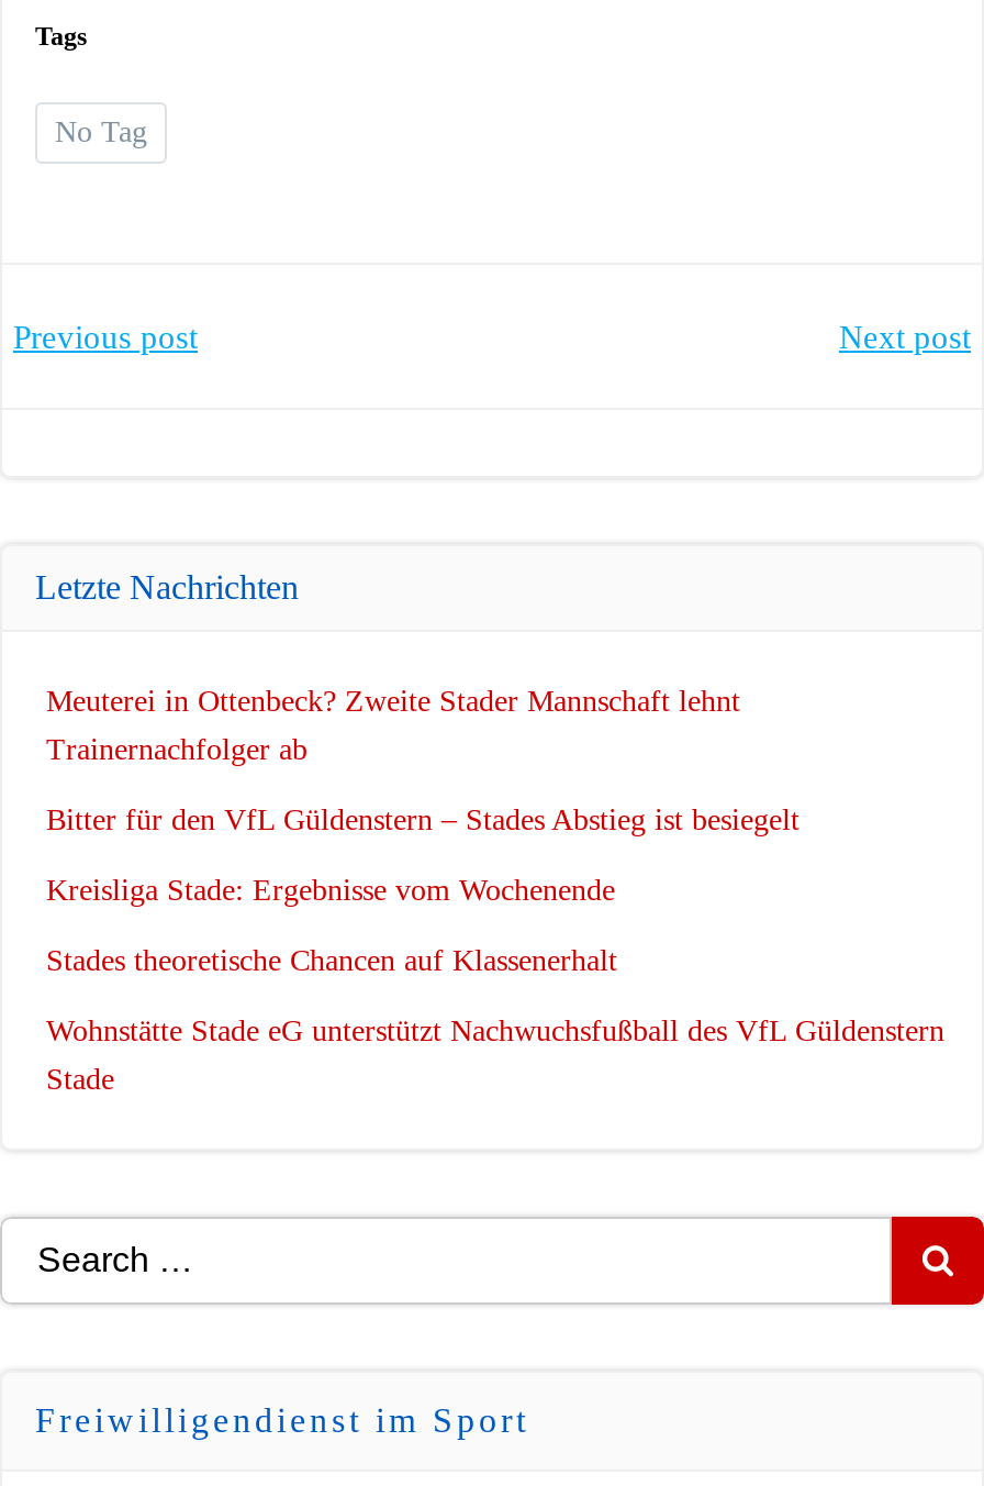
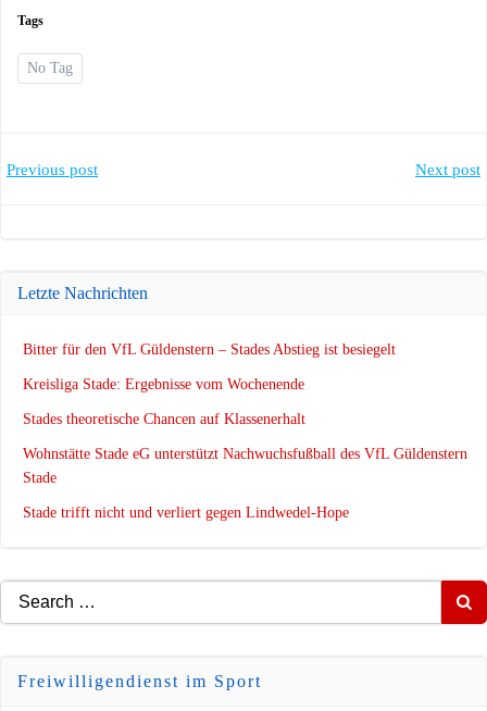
- Meuterei in Ottenbeck? Zweite Stader Mannschaft lehnt
- Trainernachfolger ab

moved up: Bitter für den VfL Güldenstern – Stades Abstieg ist besiegelt | Kreisliga Stade: Ergebnisse vom Wochenende | Stades theoretische Chancen auf Klassenerhalt | Wohnstätte Stade eG unterstützt Nachwuchsfußball des VfL Güldenstern | Stade

+ Stade trifft nicht und verliert gegen Lindwedel-Hope
